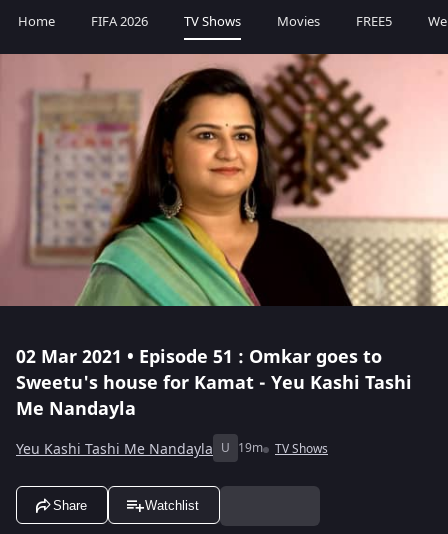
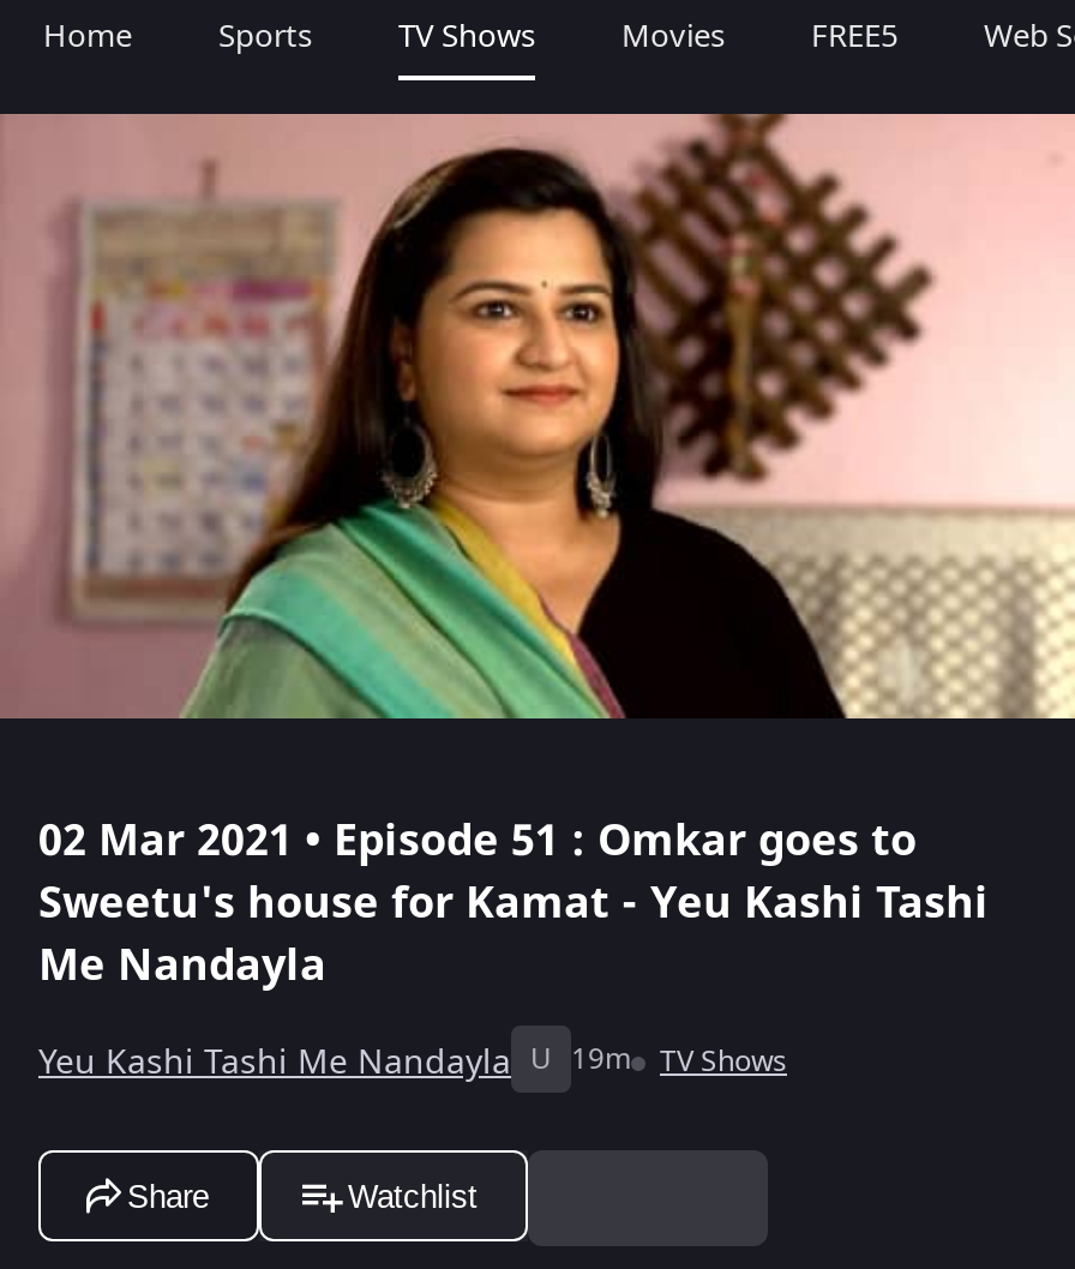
- FIFA 2026
+ Sports
